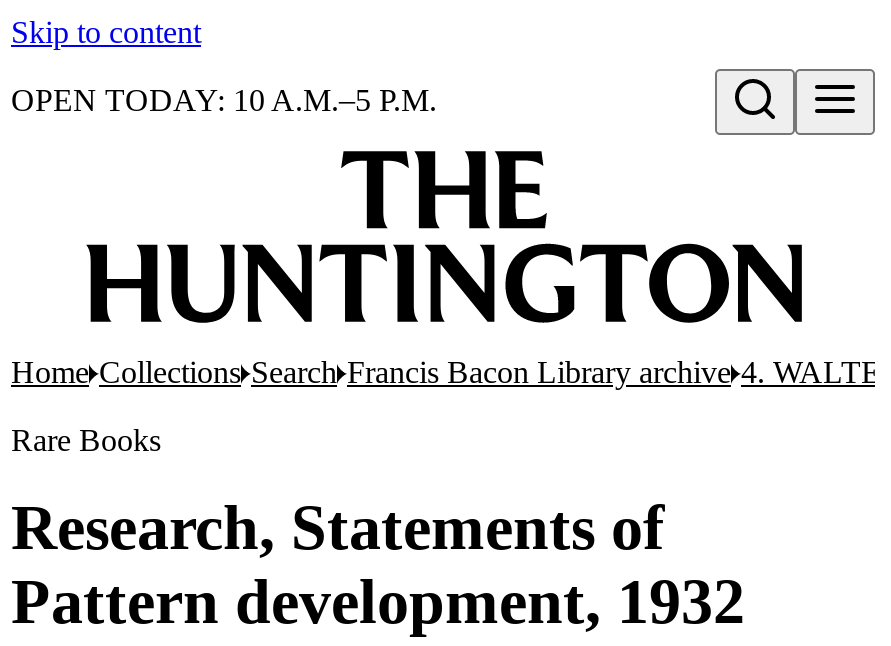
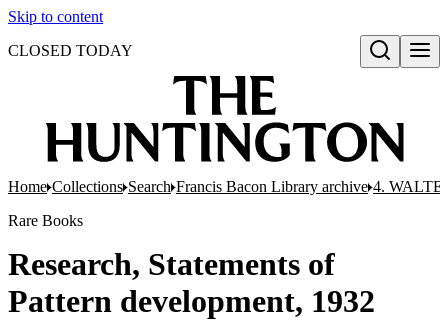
- OPEN TODAY: 10 A.M.–5 P.M.
+ CLOSED TODAY
